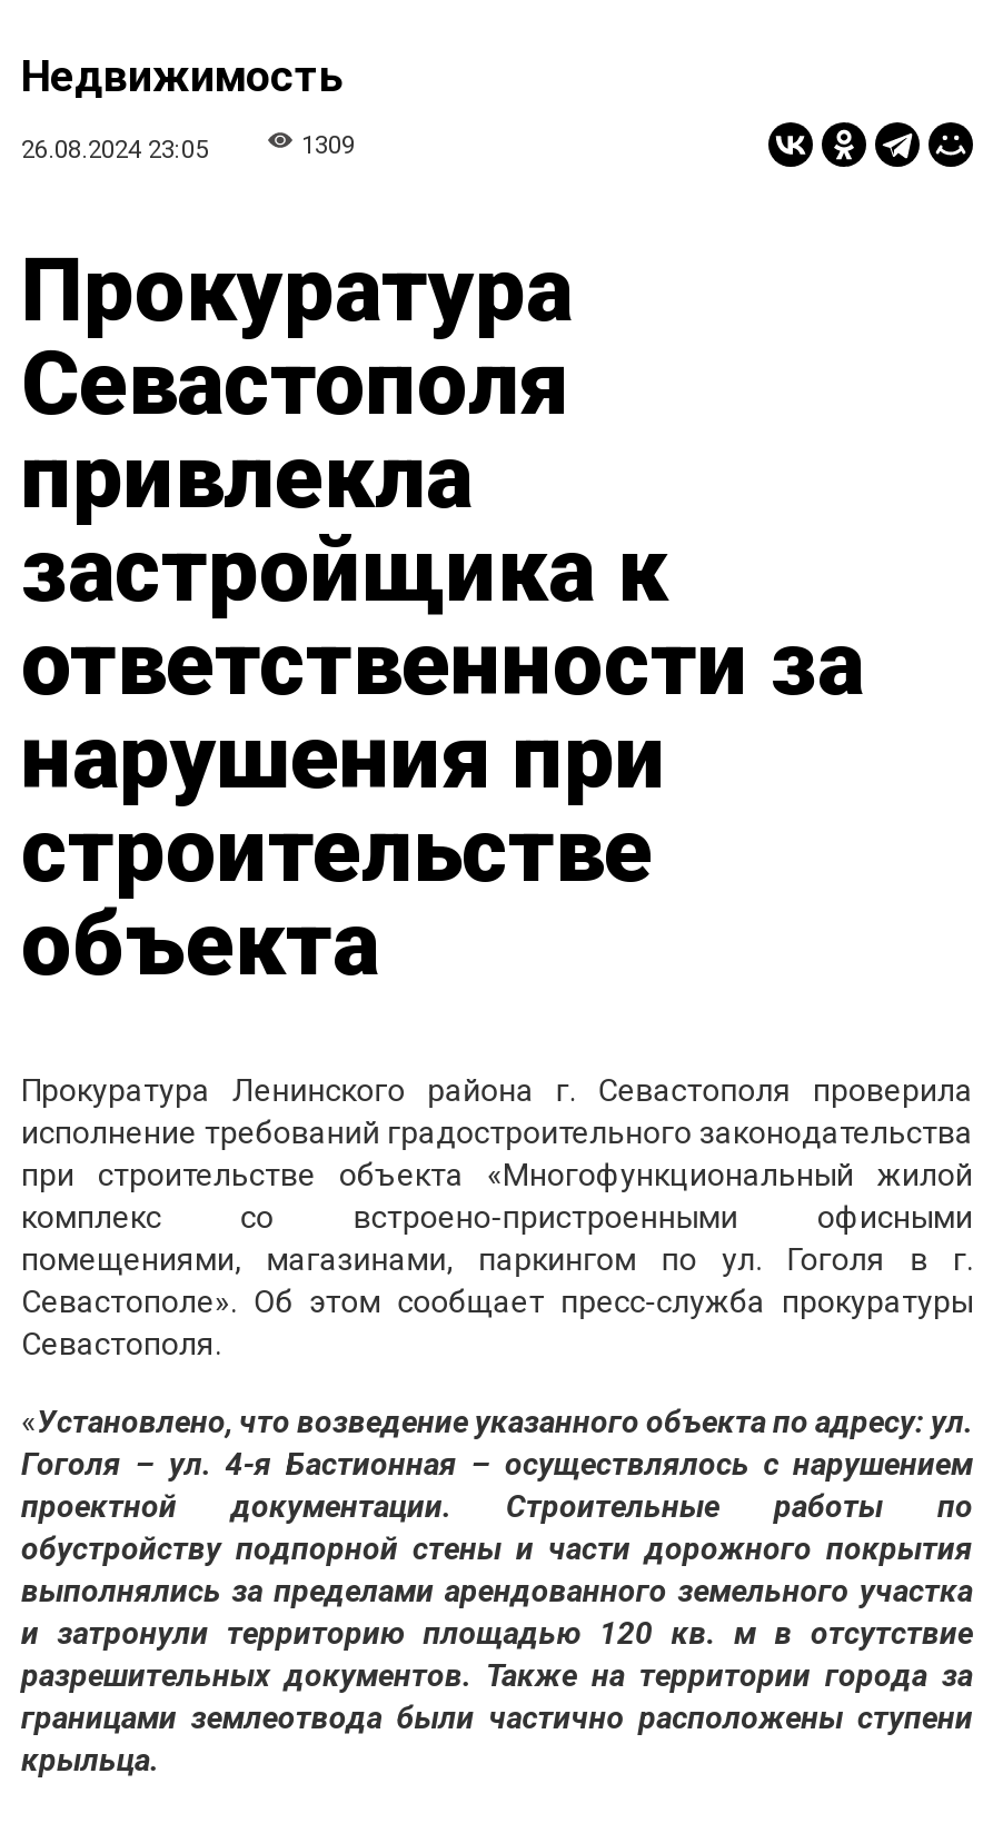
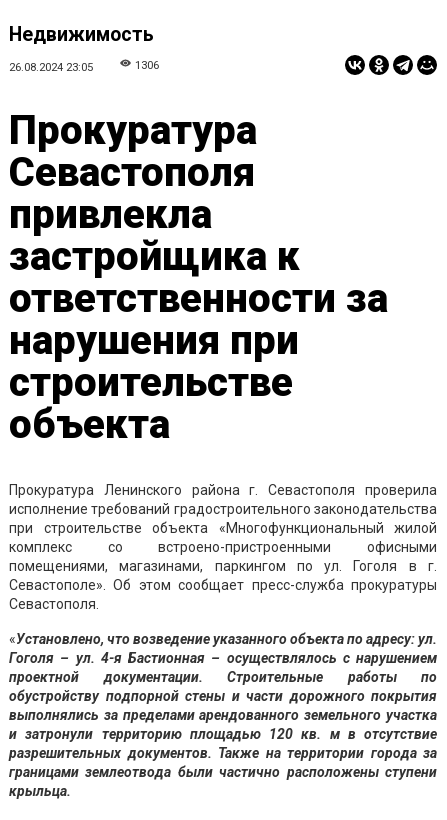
- 1309
+ 1306
